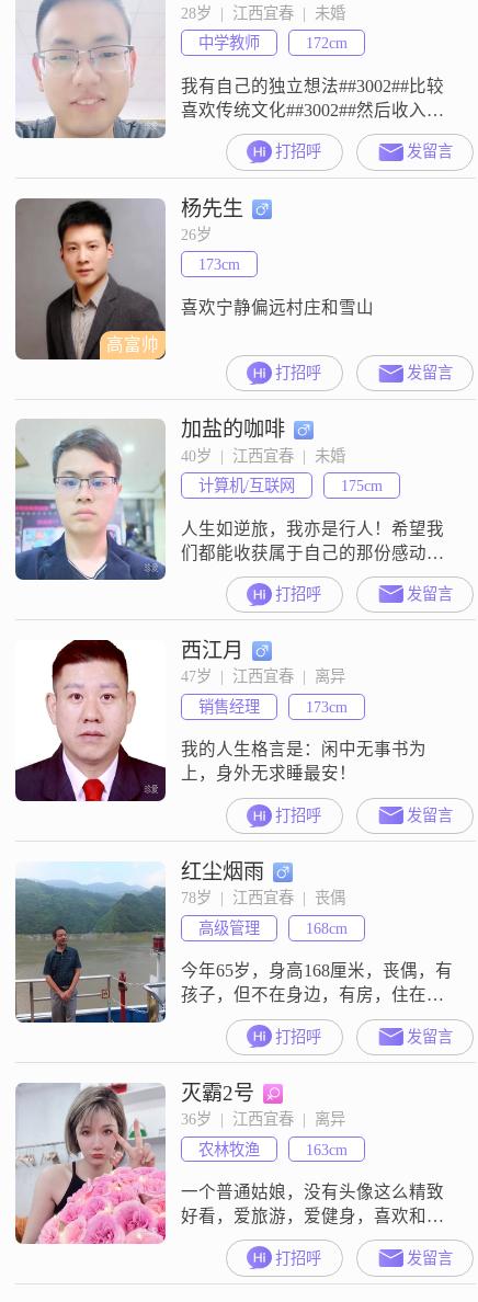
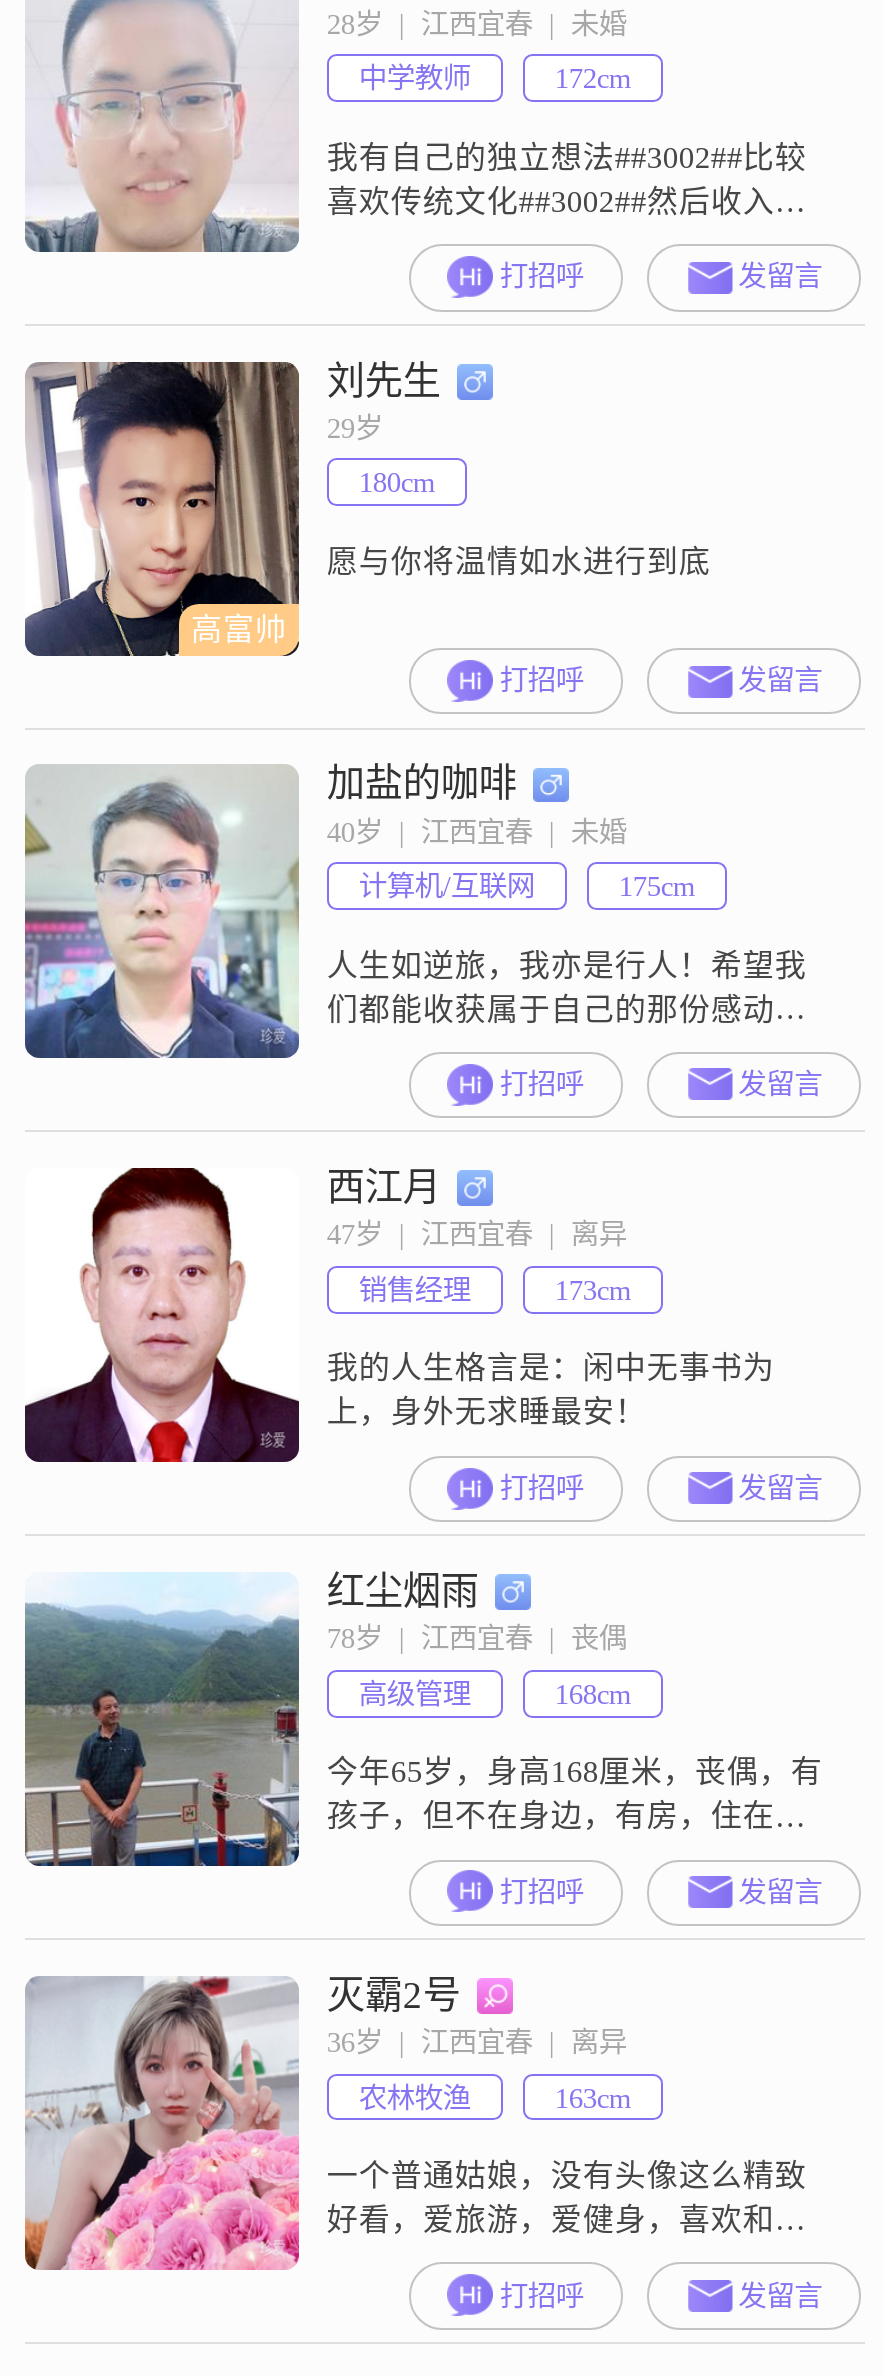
- [image]
- 杨先生
- 26岁
+ [image]
+ 刘先生
+ 29岁

- 173cm
+ 180cm

- 喜欢宁静偏远村庄和雪山
+ 愿与你将温情如水进行到底
